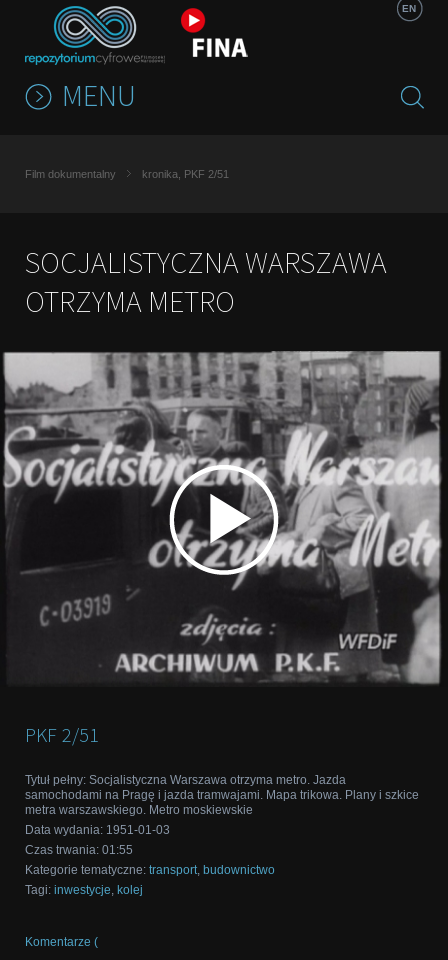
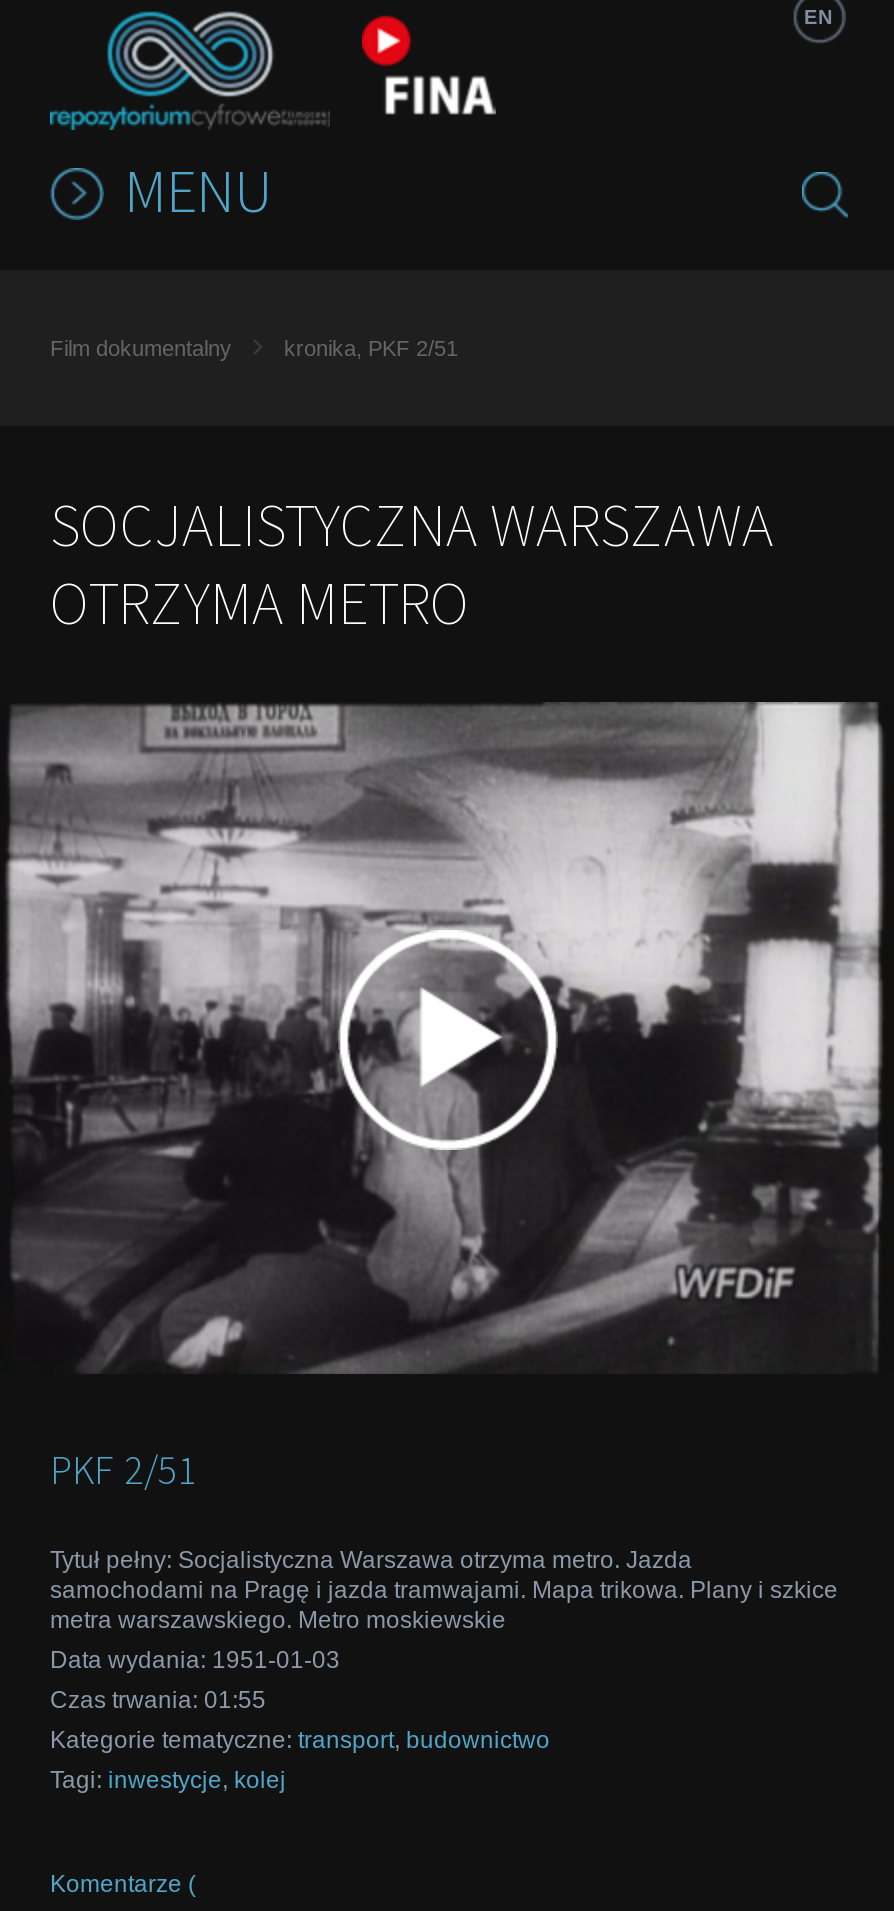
- [image]
+ [image]
